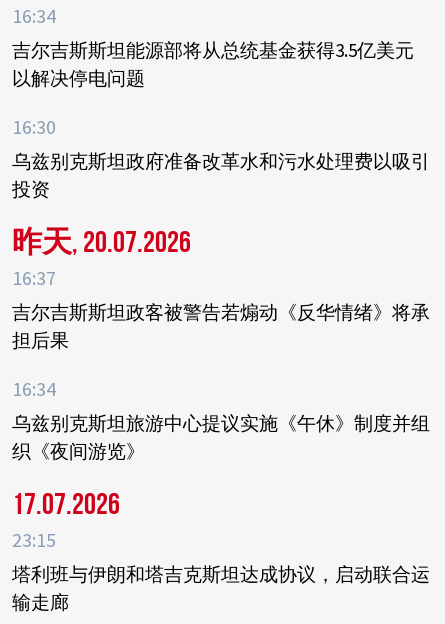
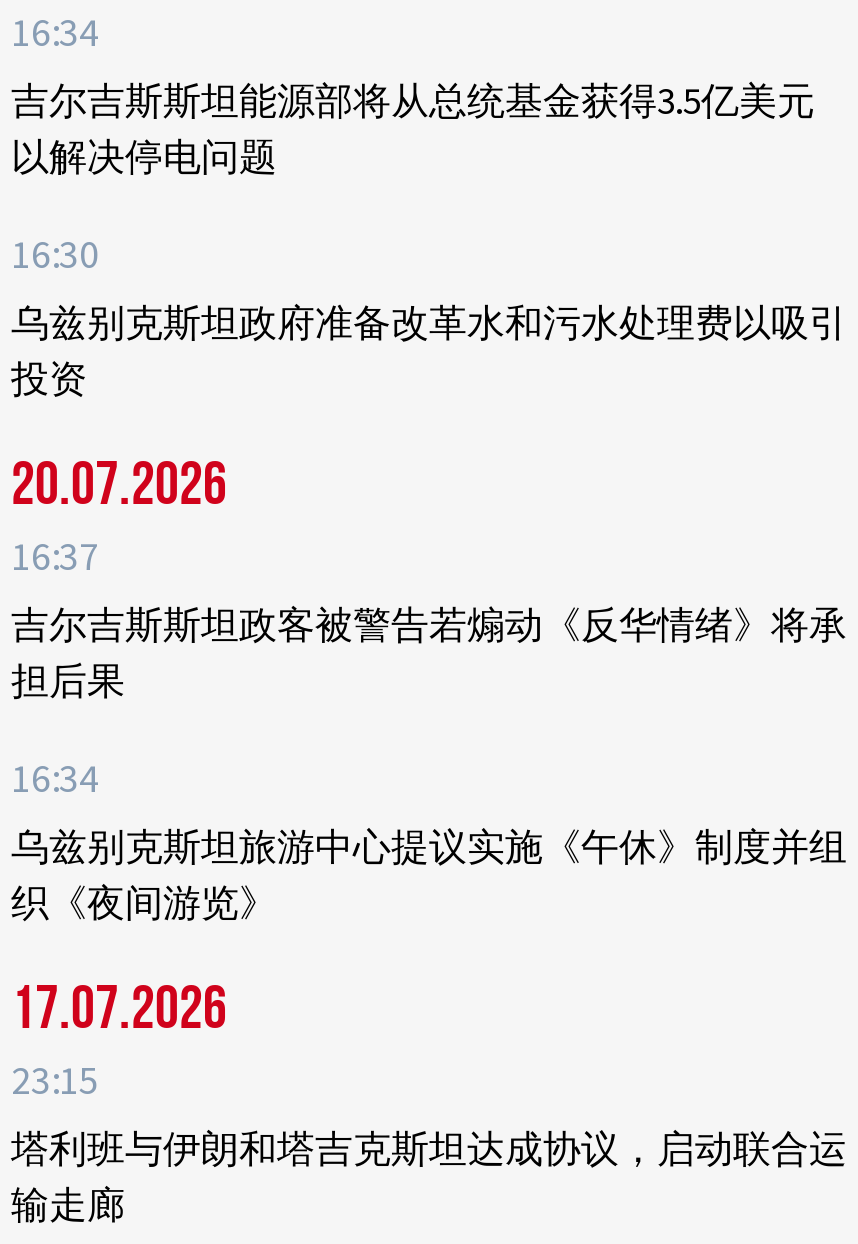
- 昨天, 20.07.2026
+ 20.07.2026
